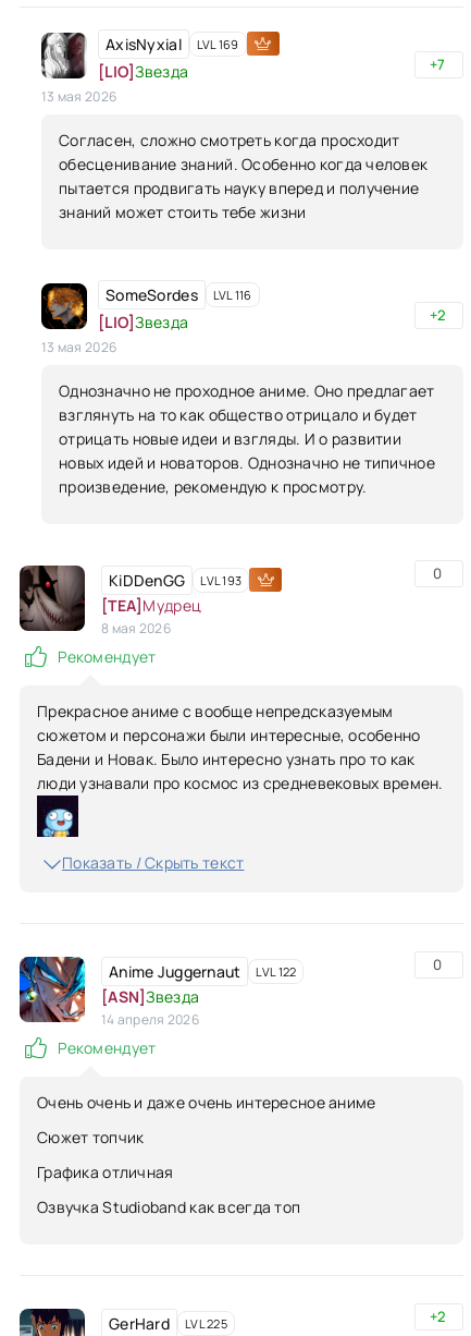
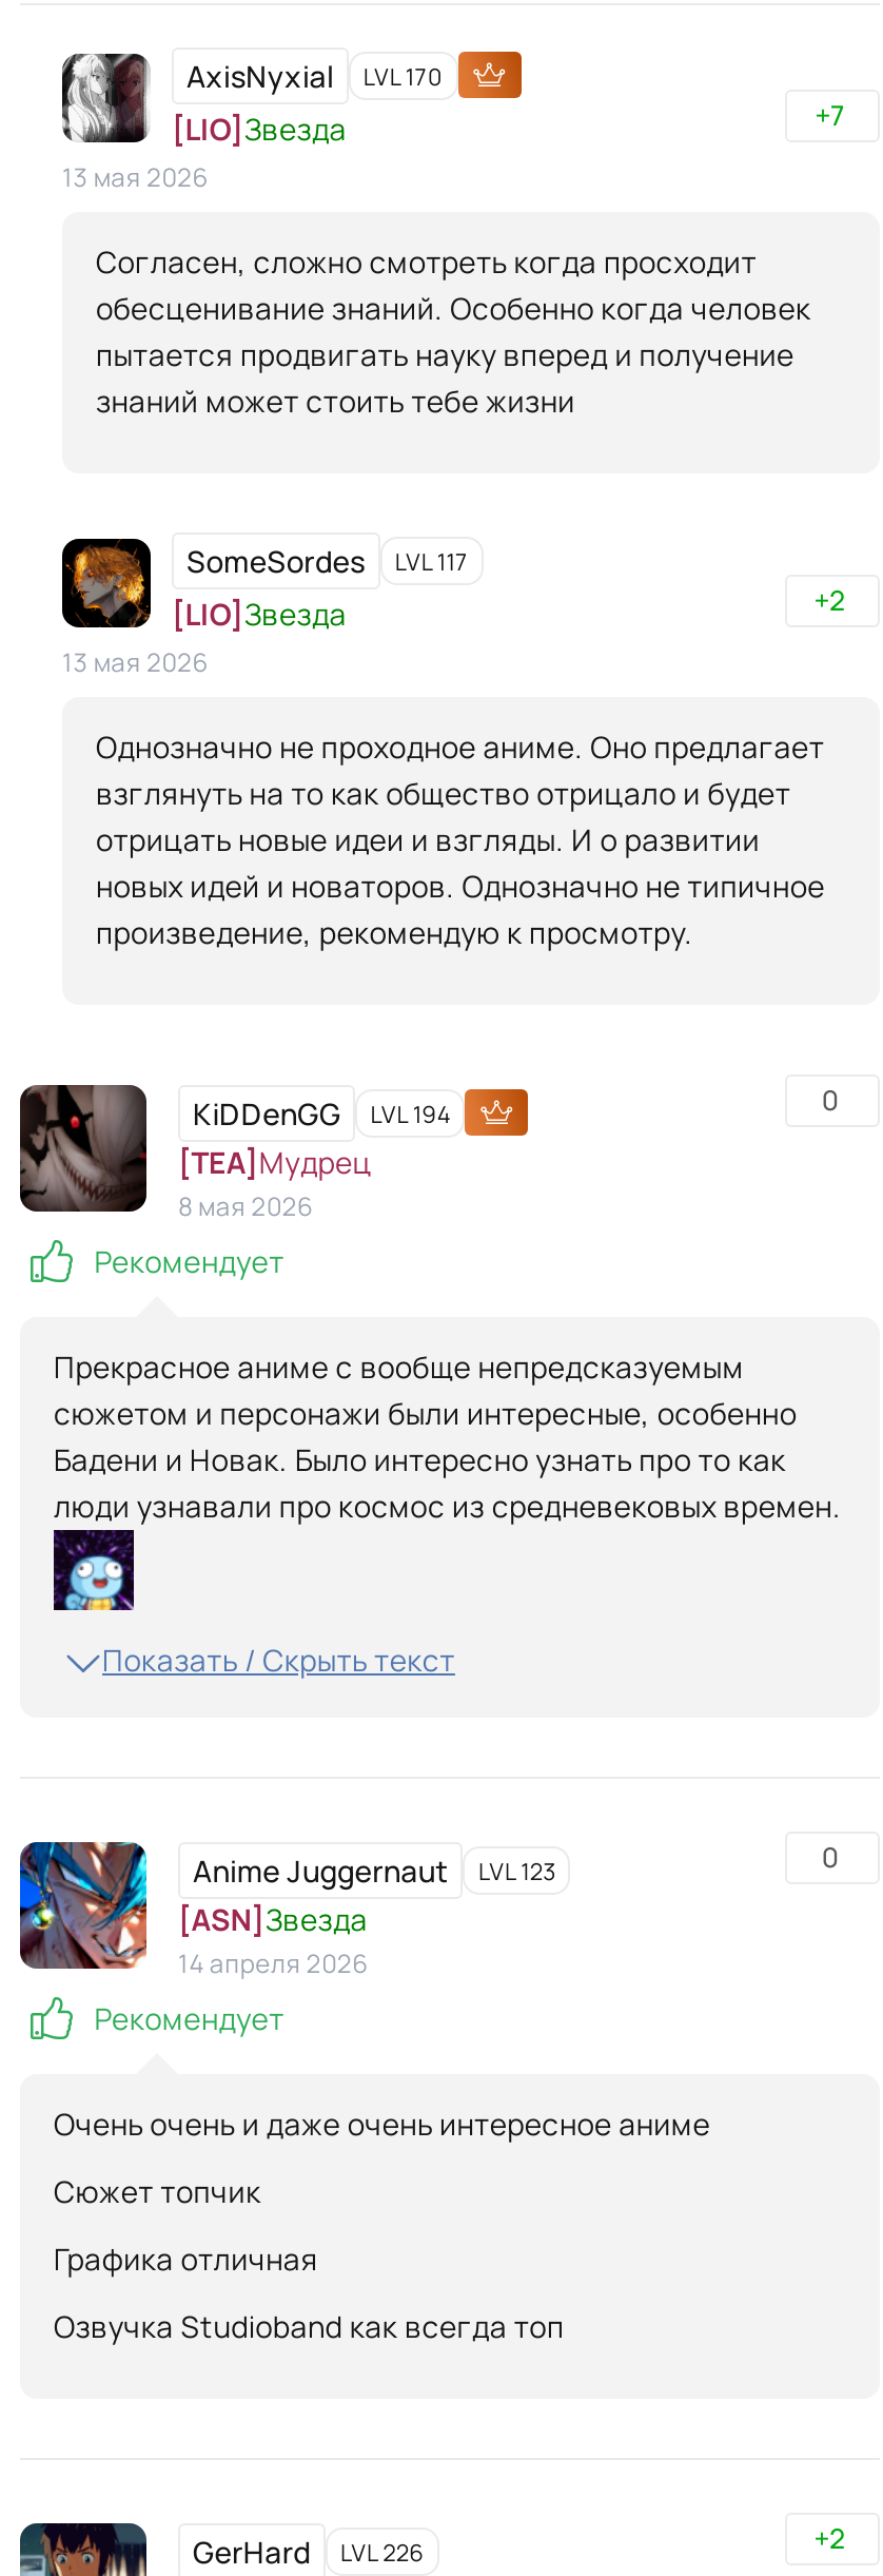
- AxisNyxial LVL 169
+ AxisNyxial LVL 170

- SomeSordes LVL 116
+ SomeSordes LVL 117

- KiDDenGG LVL 193
+ KiDDenGG LVL 194

- Anime Juggernaut LVL 122
+ Anime Juggernaut LVL 123

- GerHard LVL 225
+ GerHard LVL 226
